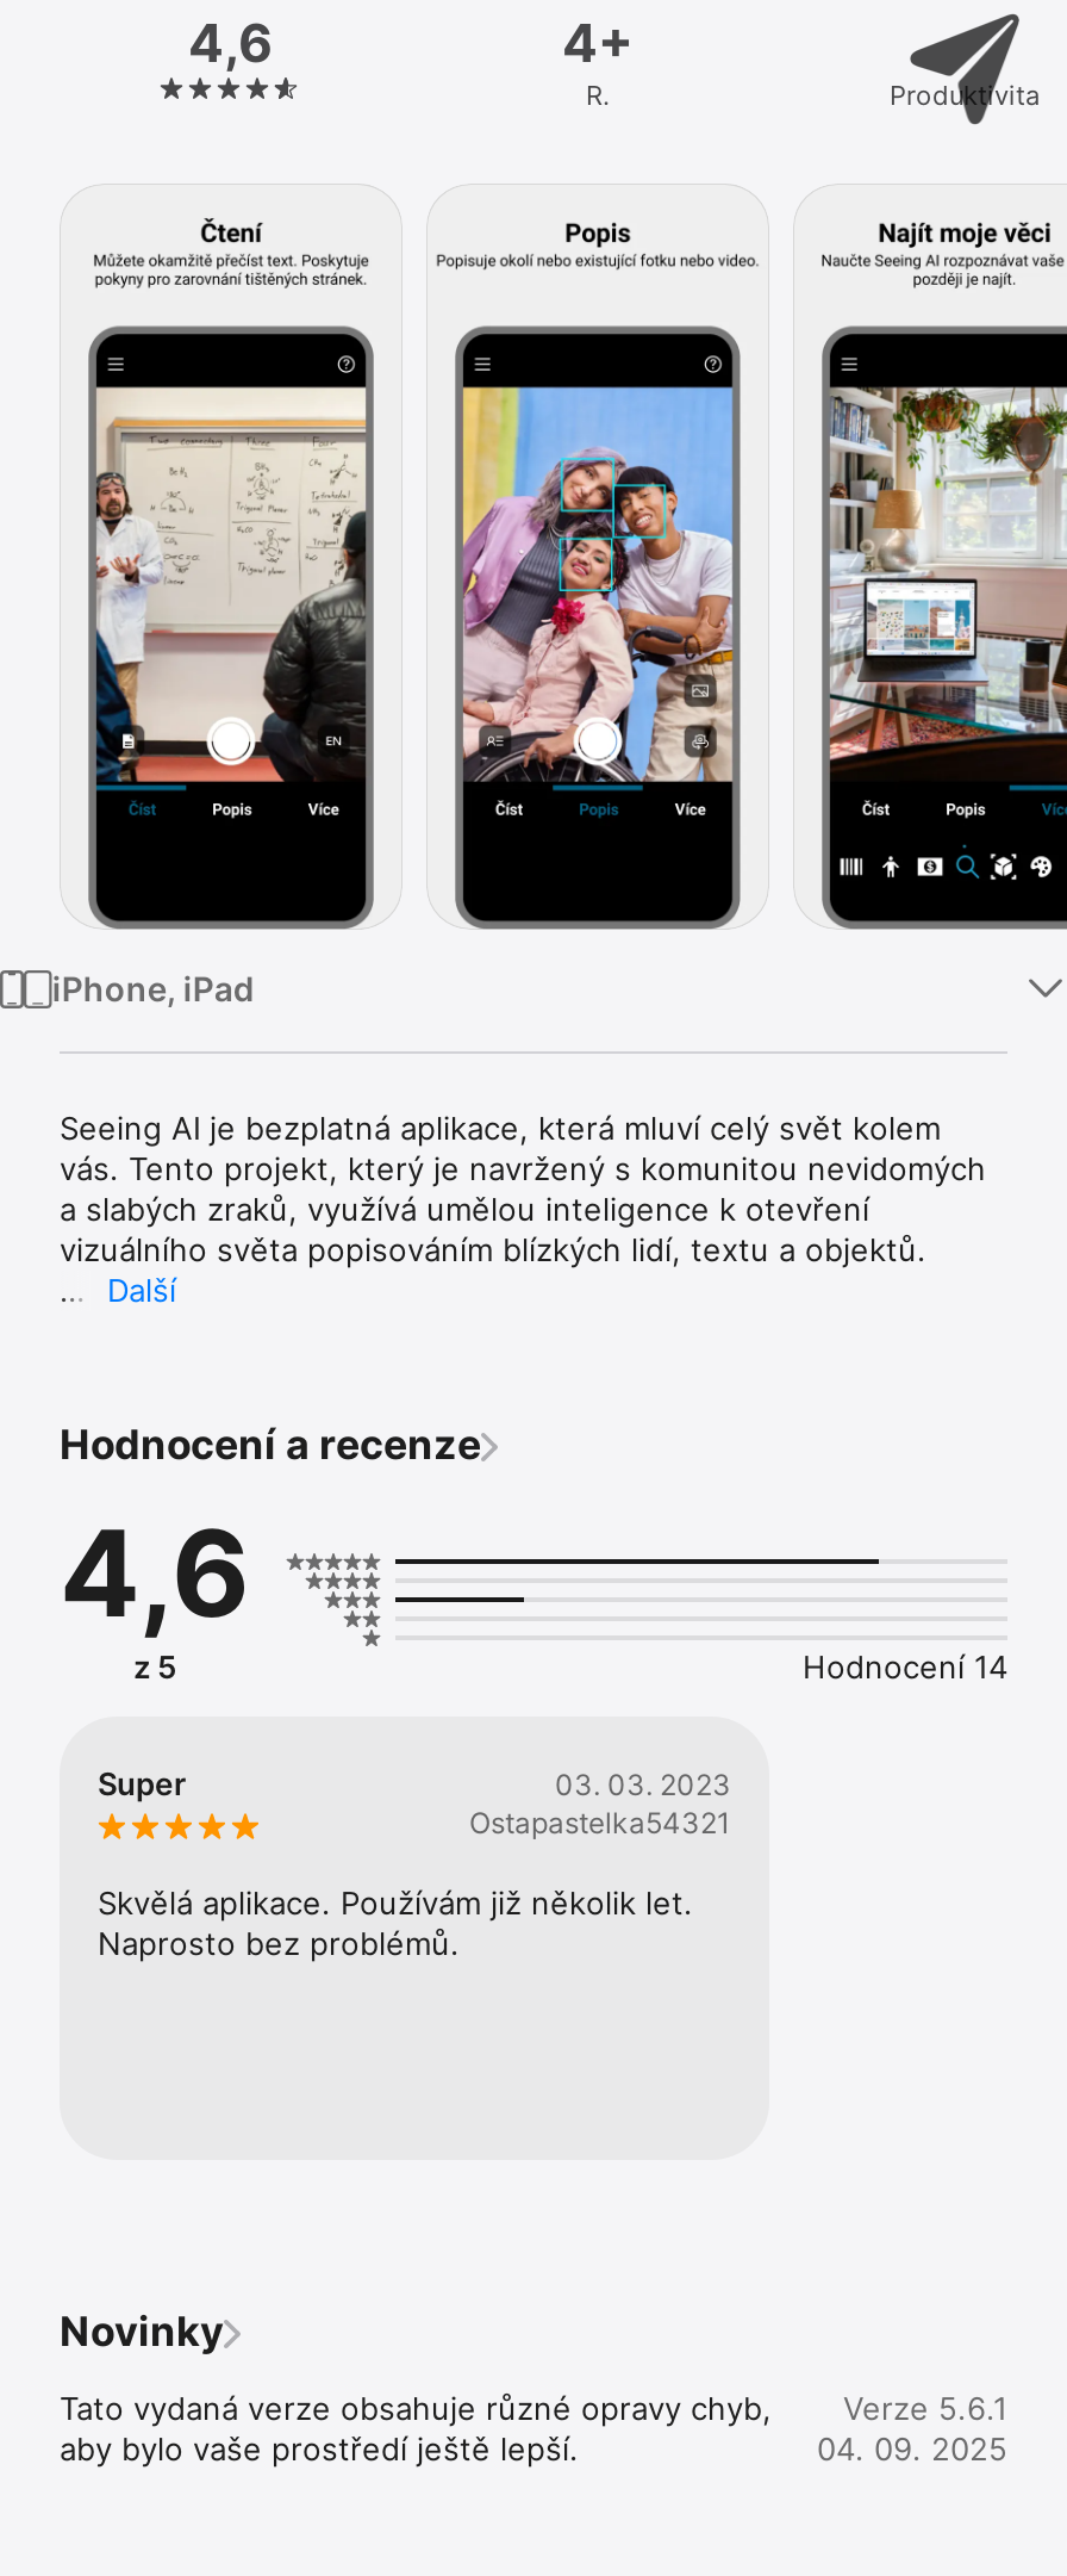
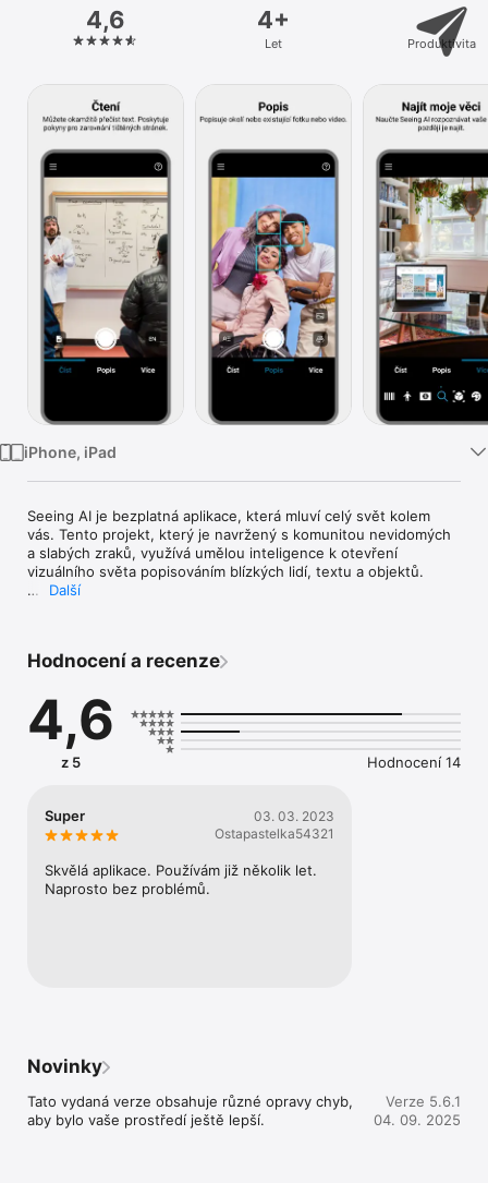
- R.
+ Let
